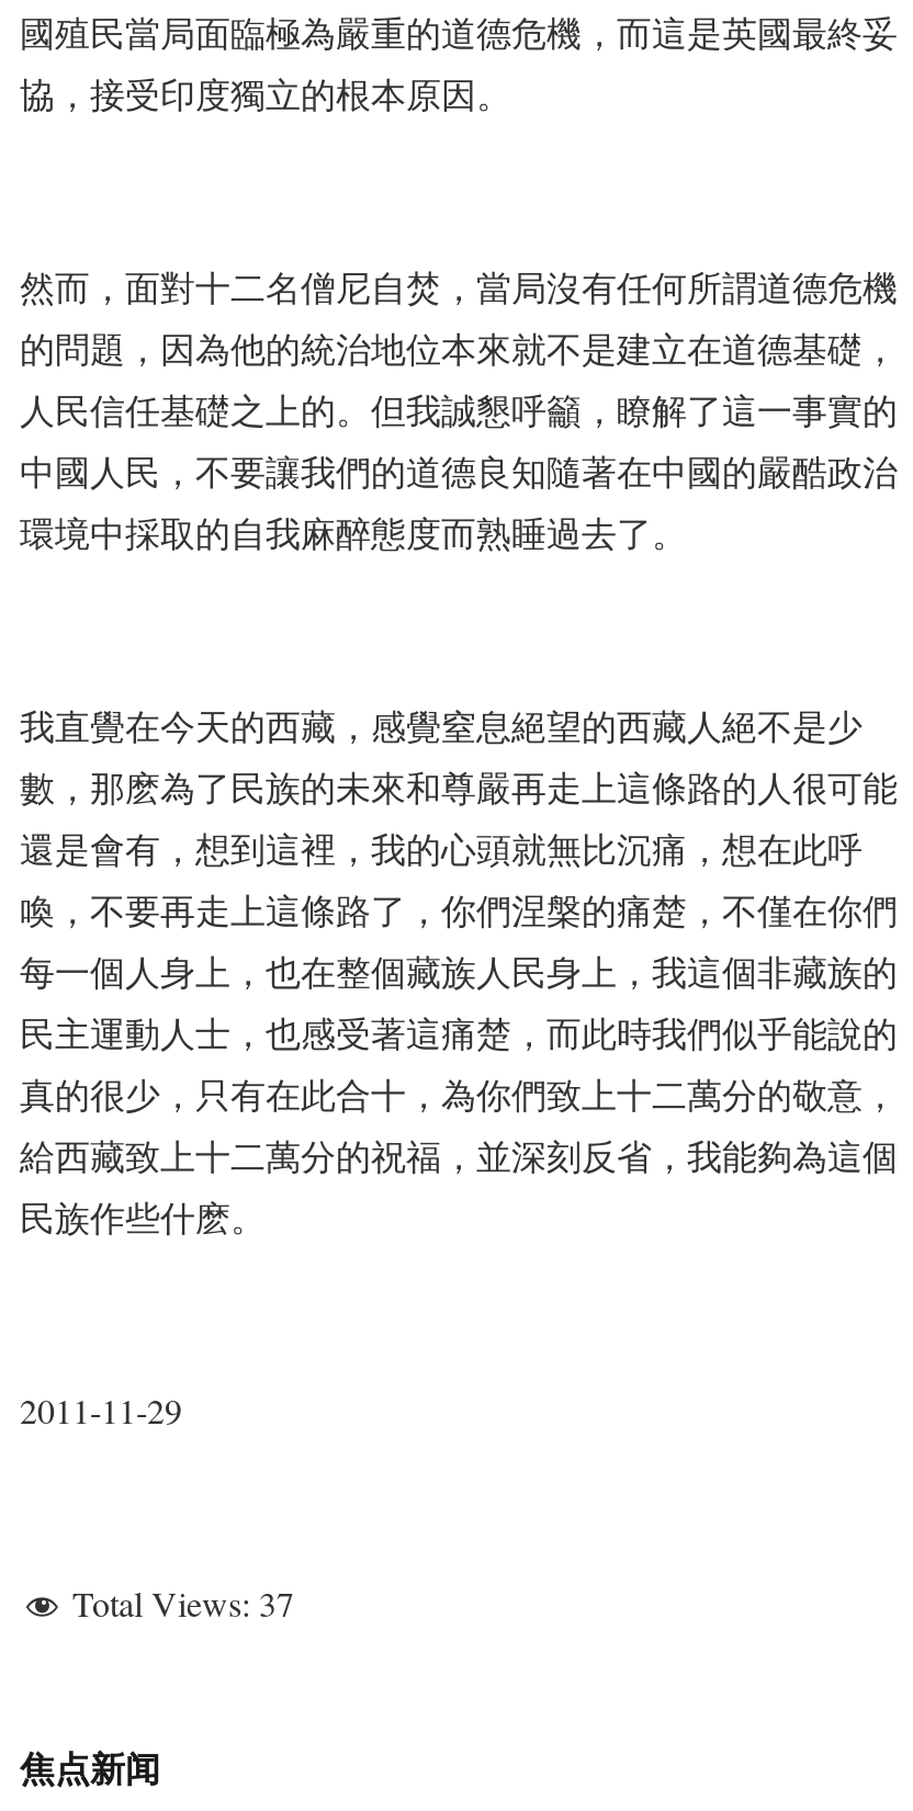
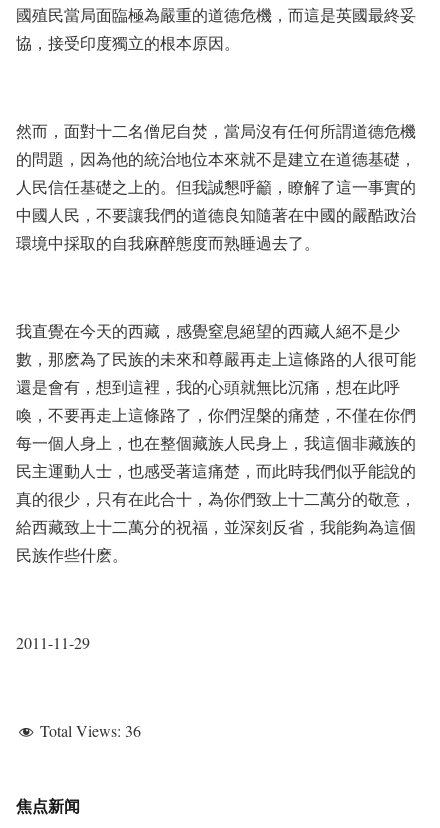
- Total Views: 37
+ Total Views: 36
